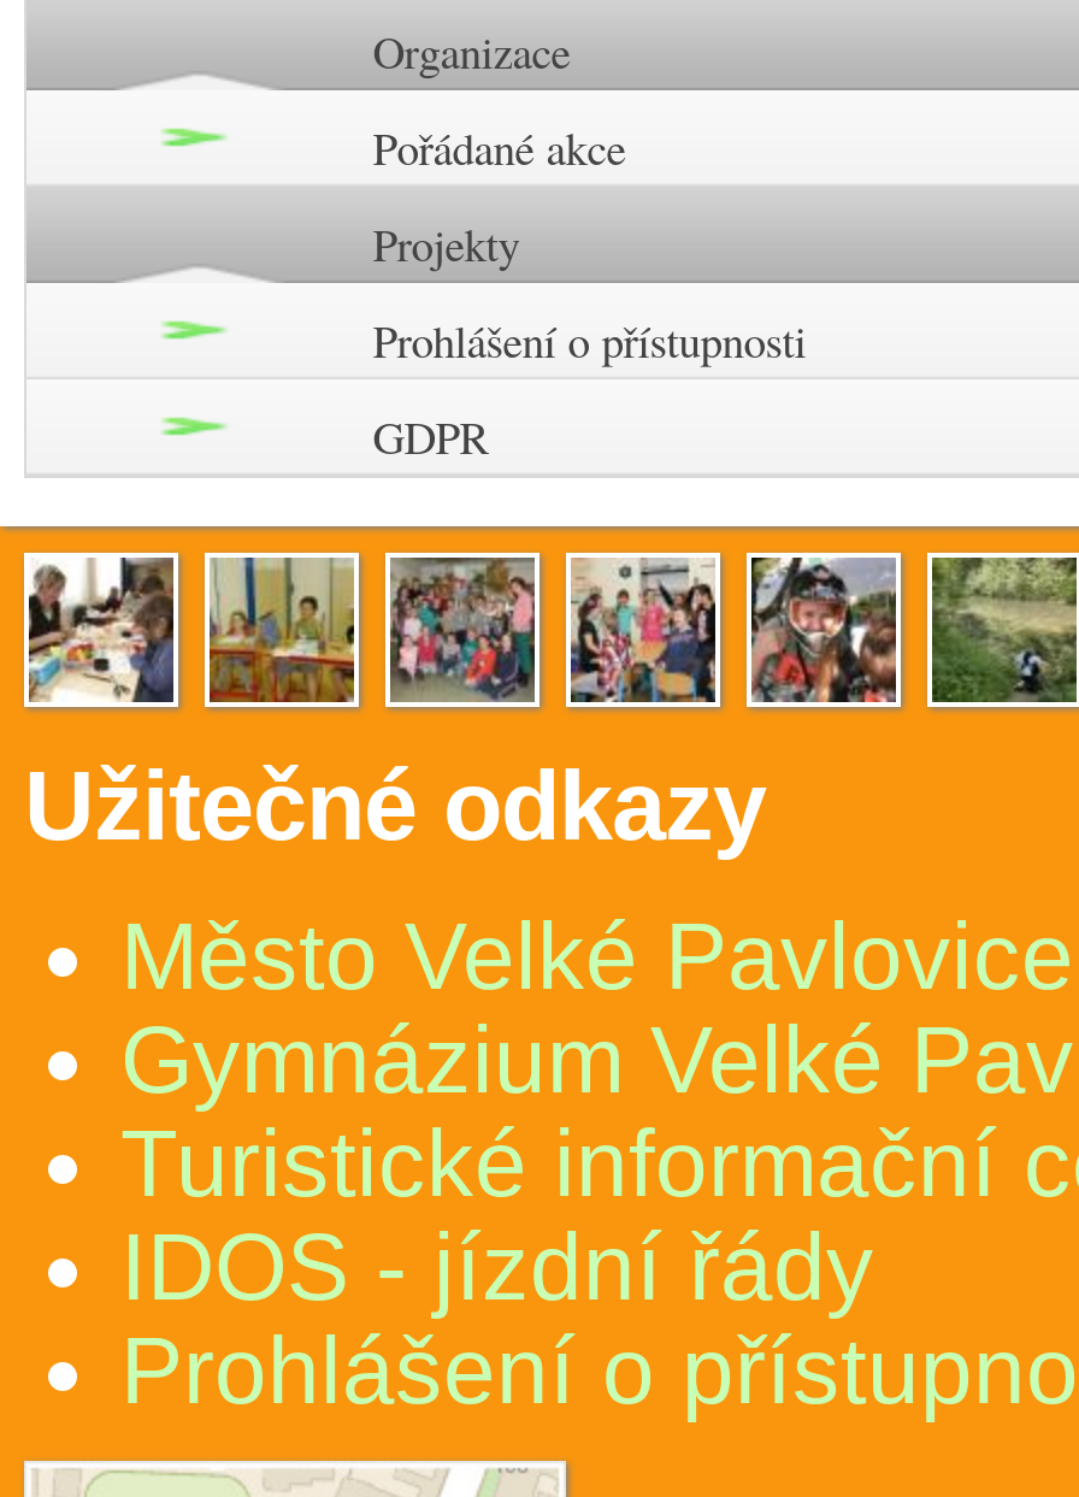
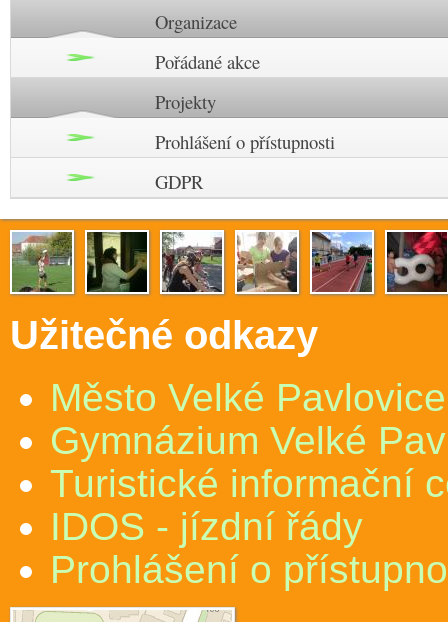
- [image]
+ [image]

- [image]
+ [image]

- [image]
+ [image]

- [image]
+ [image]

- [image]
+ [image]

- [image]
+ [image]
